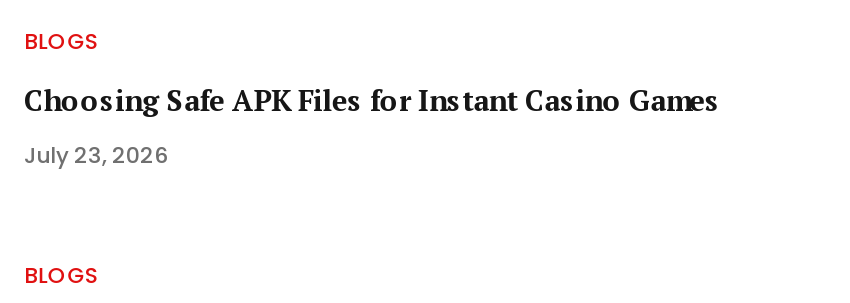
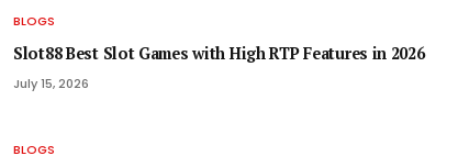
- Choosing Safe APK Files for Instant Casino Games
+ Slot88 Best Slot Games with High RTP Features in 2026

- July 23, 2026
+ July 15, 2026
